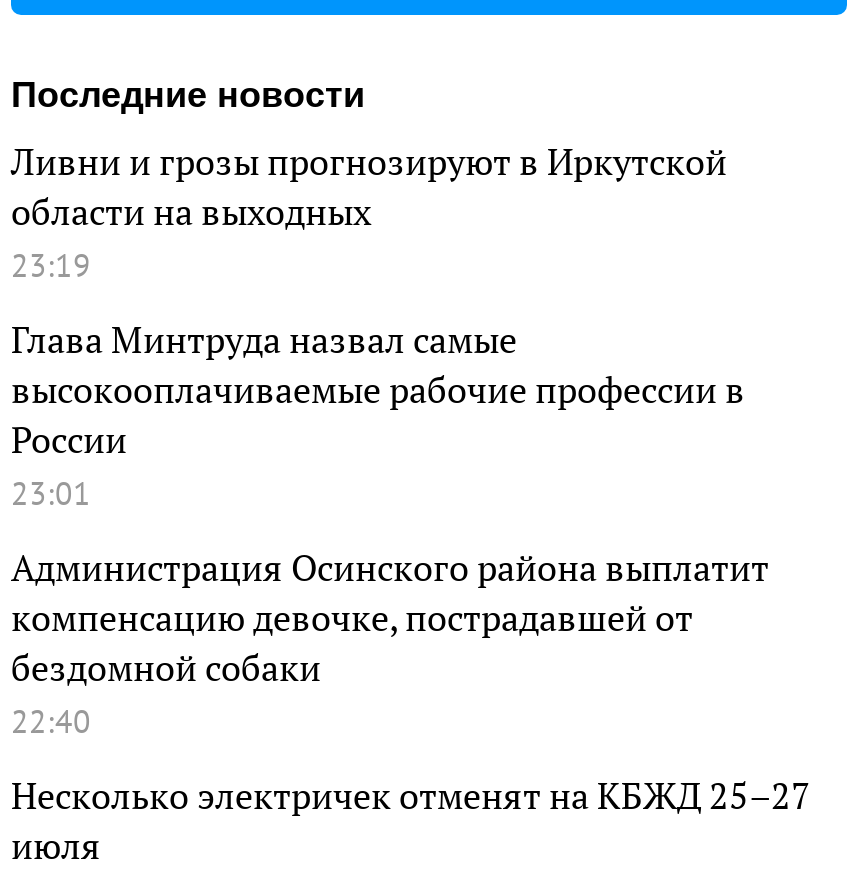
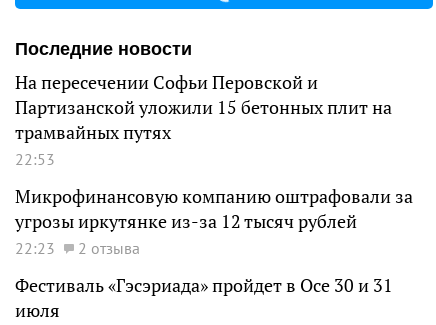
- Ливни и грозы прогнозируют в Иркутской
- области на выходных
- 23:19
- Глава Минтруда назвал самые
- высокооплачиваемые рабочие профессии в
- России
- 23:01
- Администрация Осинского района выплатит
- компенсацию девочке, пострадавшей от
- бездомной собаки
- 22:40
- Несколько электричек отменят на КБЖД 25–27
+ На пересечении Софьи Перовской и
+ Партизанской уложили 15 бетонных плит на
+ трамвайных путях
+ 22:53
+ Микрофинансовую компанию оштрафовали за
+ угрозы иркутянке из-за 12 тысяч рублей
+ 22:23
+ 2 отзыва
+ Фестиваль «Гэсэриада» пройдет в Осе 30 и 31
